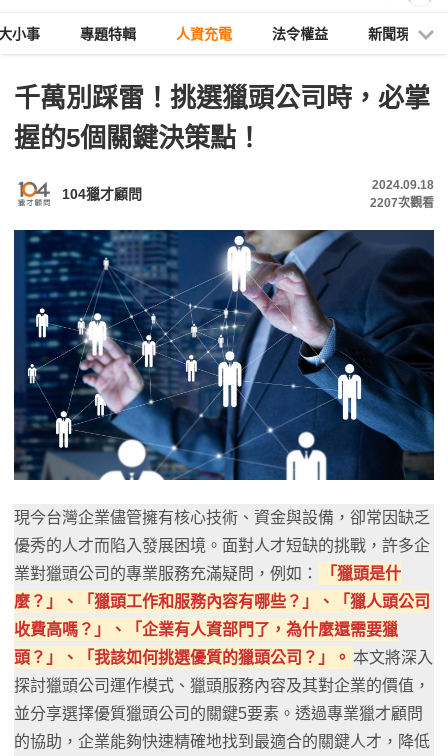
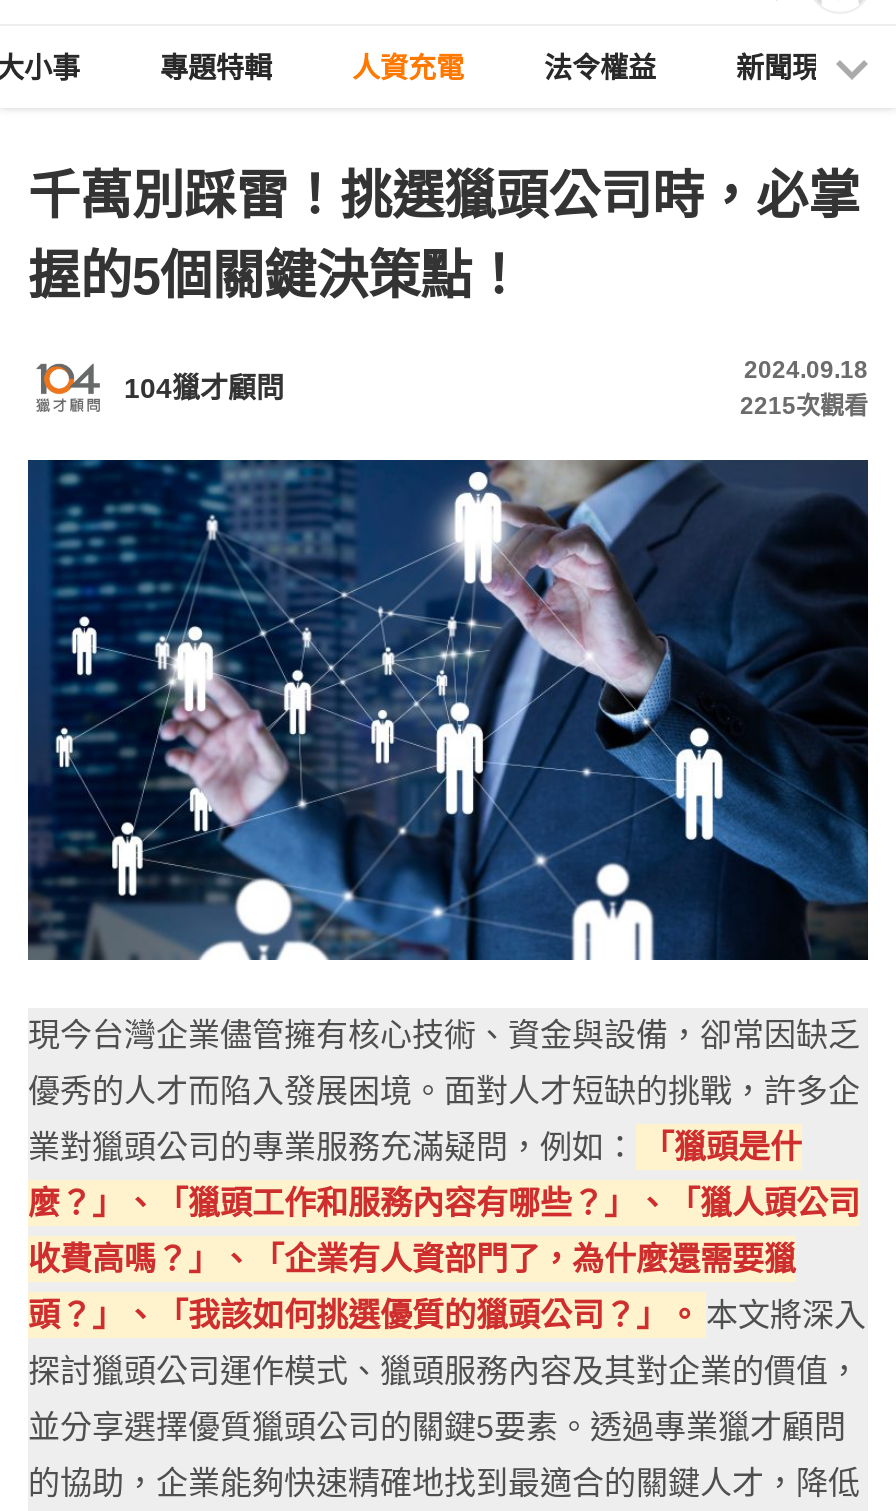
- 2207次觀看
+ 2215次觀看
